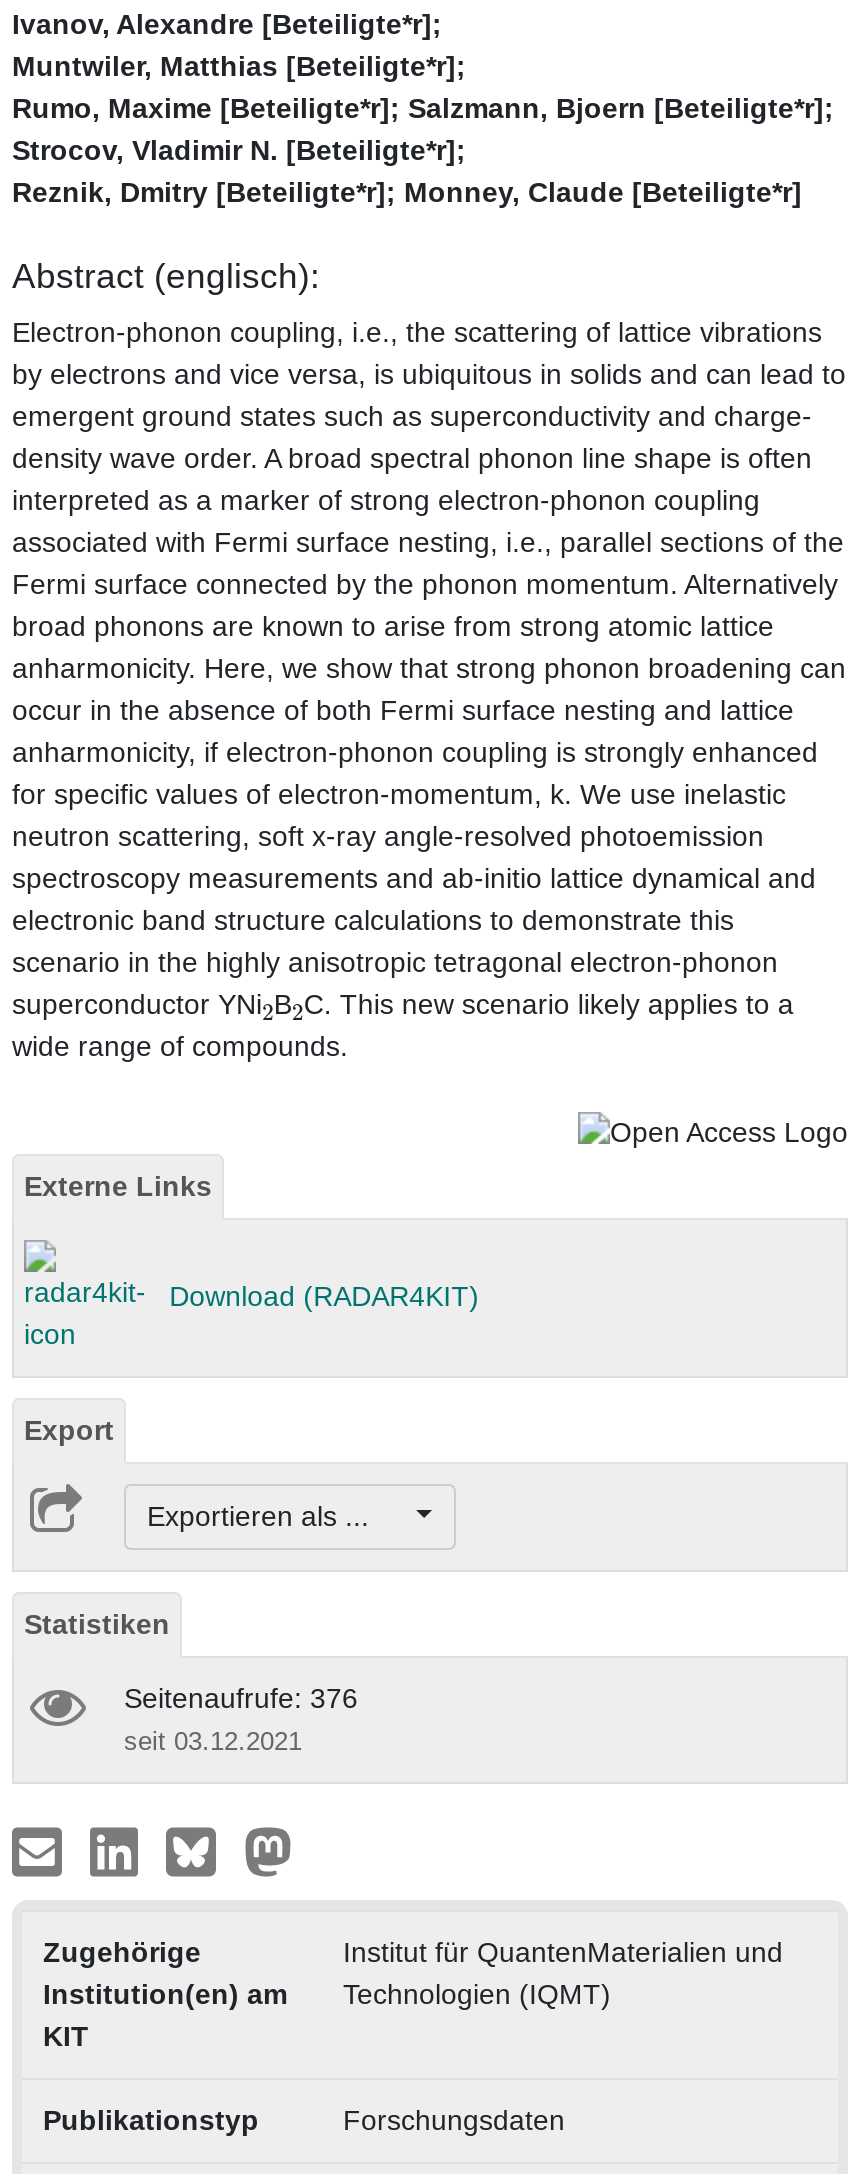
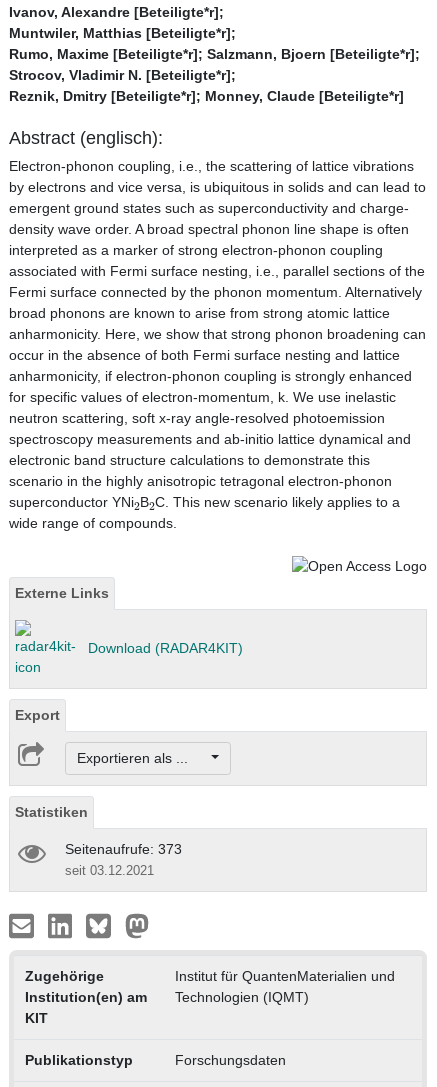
- Seitenaufrufe: 376
+ Seitenaufrufe: 373
